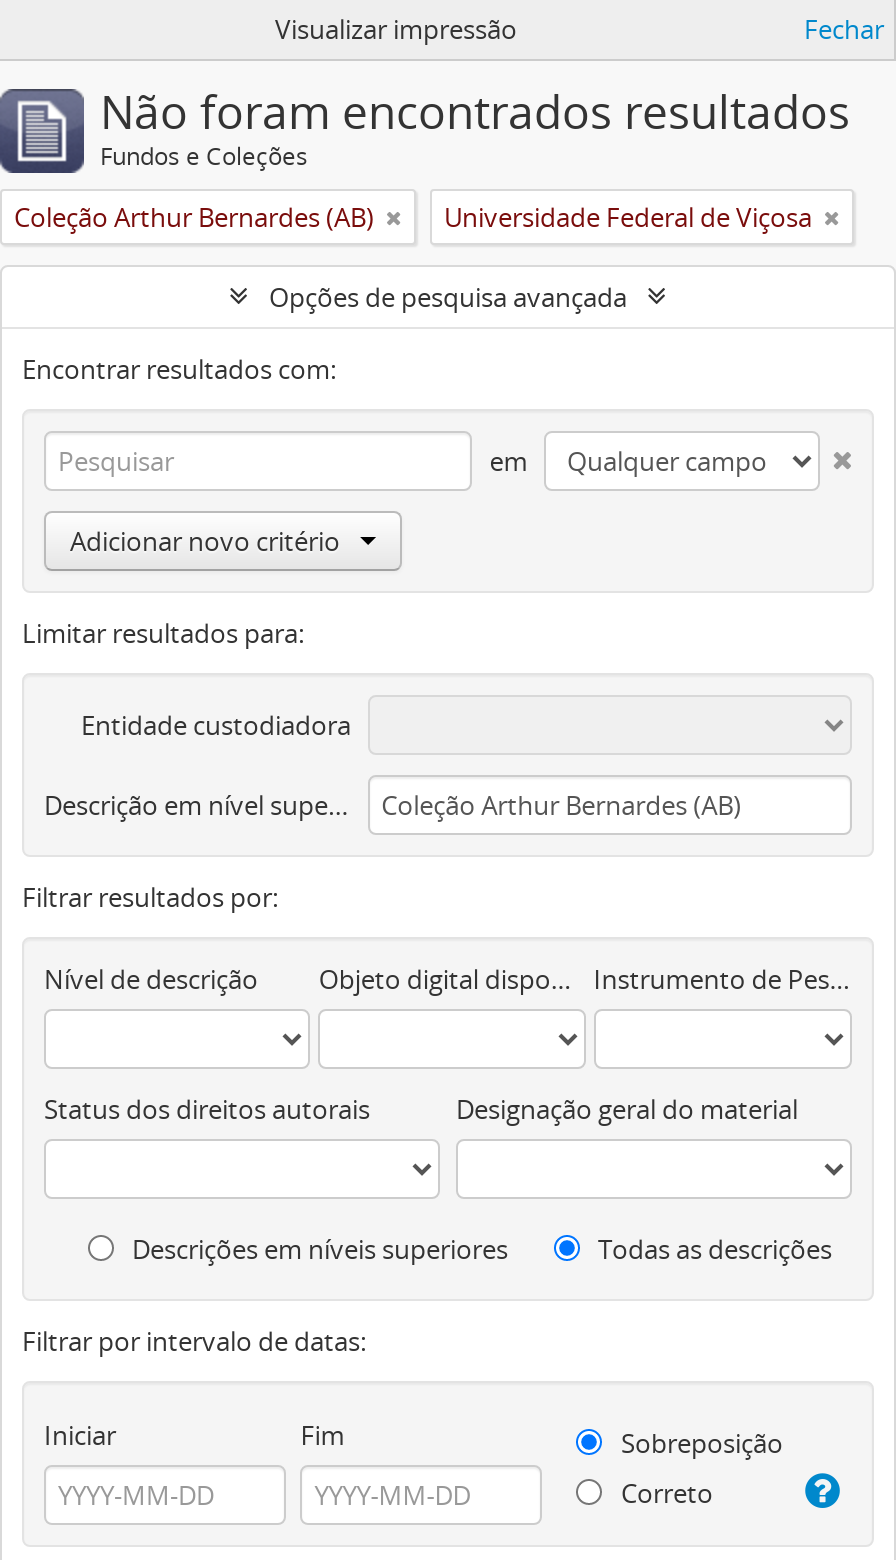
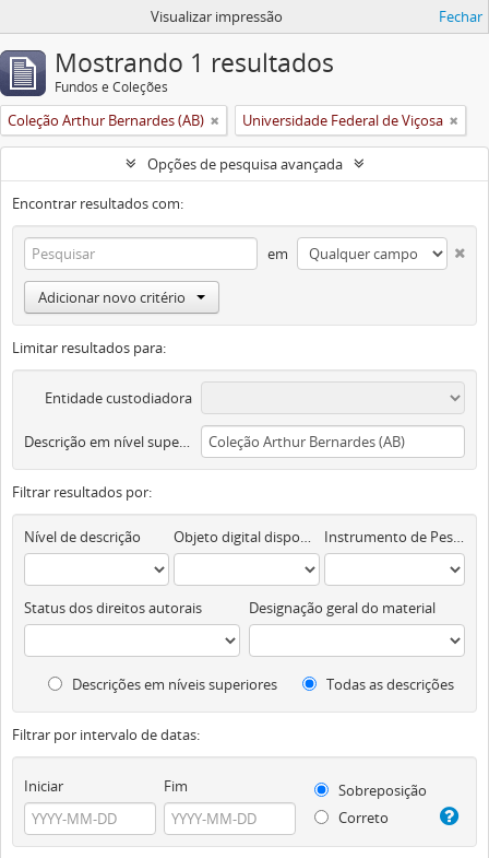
- Não foram encontrados resultados
+ Mostrando 1 resultados
